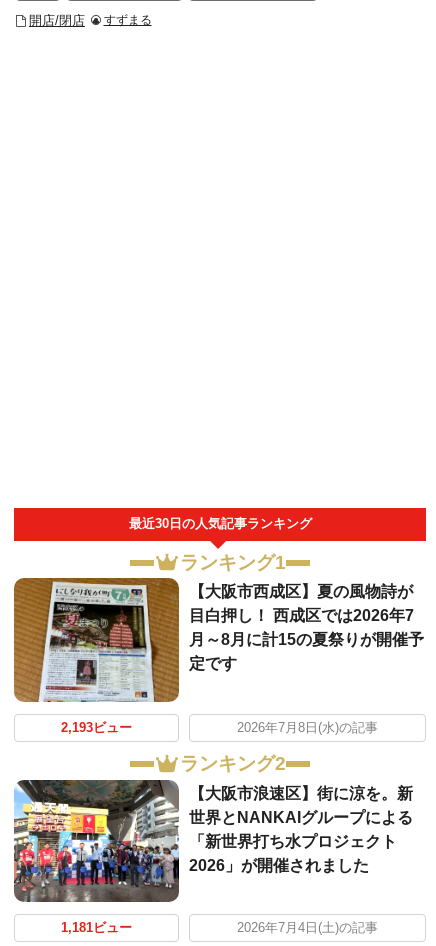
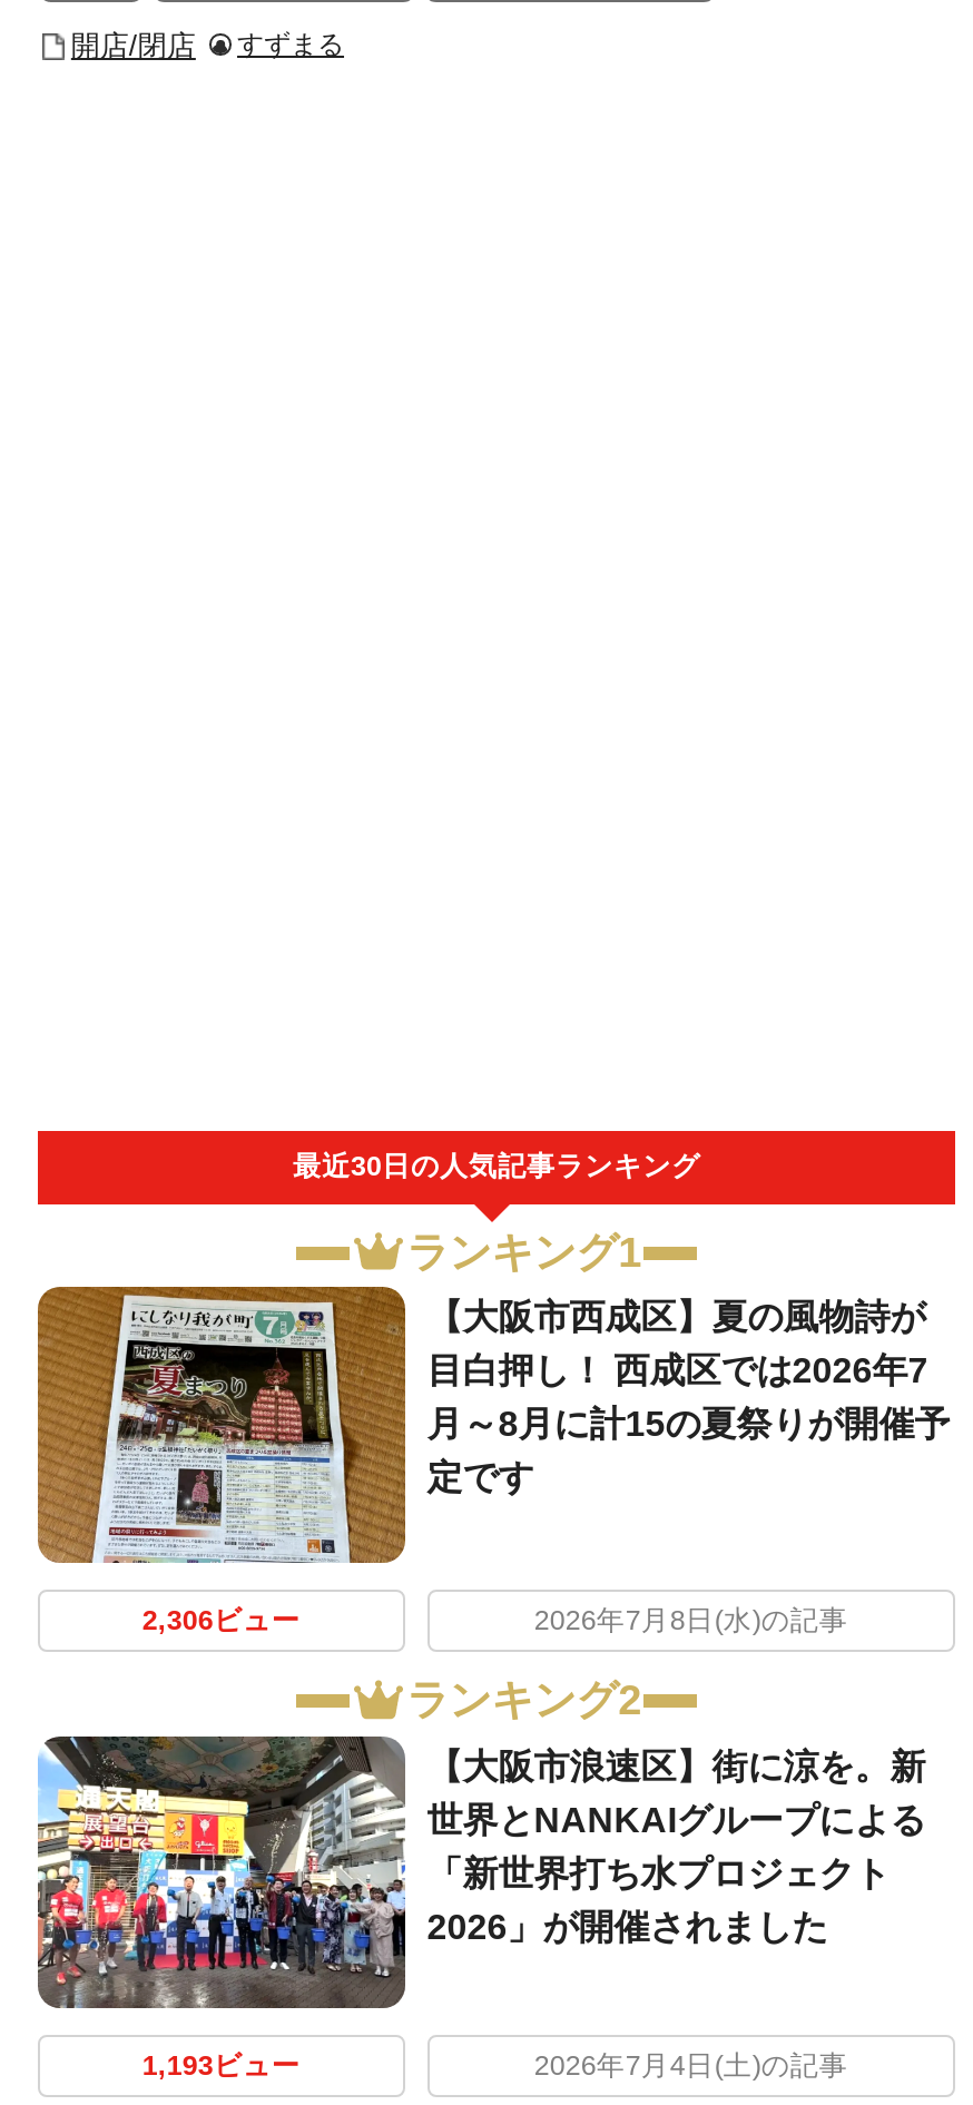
- 2,193ビュー
+ 2,306ビュー

- 1,181ビュー
+ 1,193ビュー
